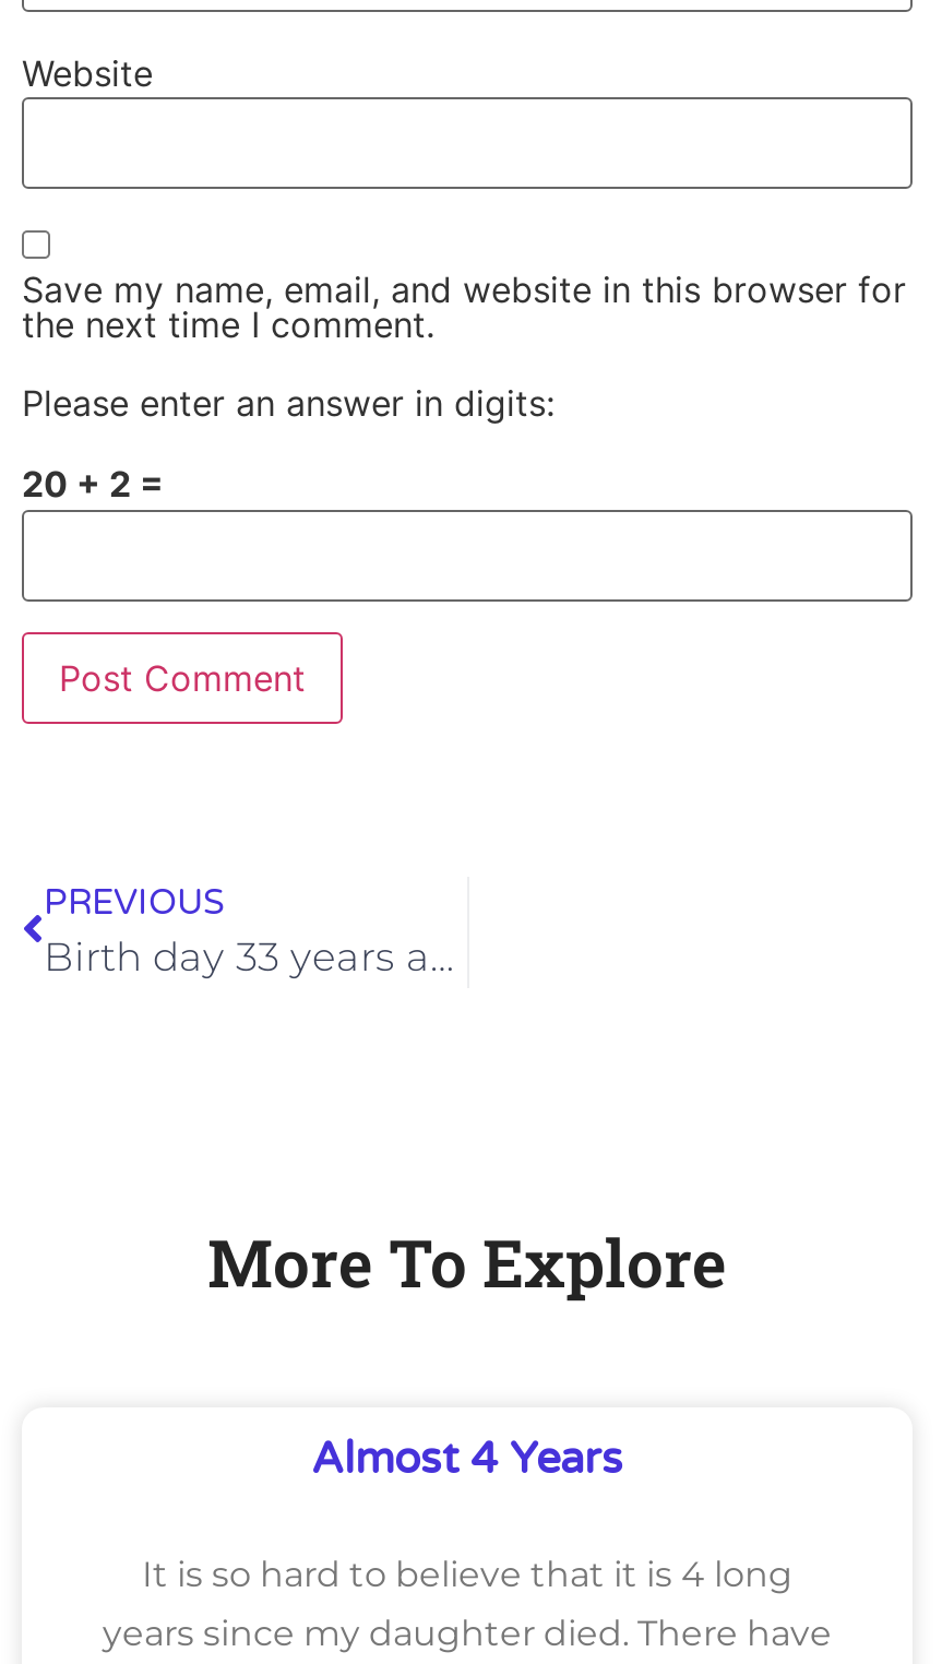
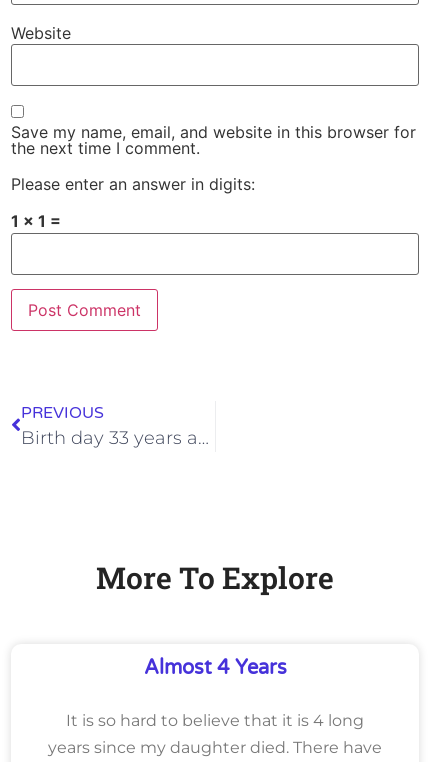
- 20 + 2 =
+ 1 × 1 =
